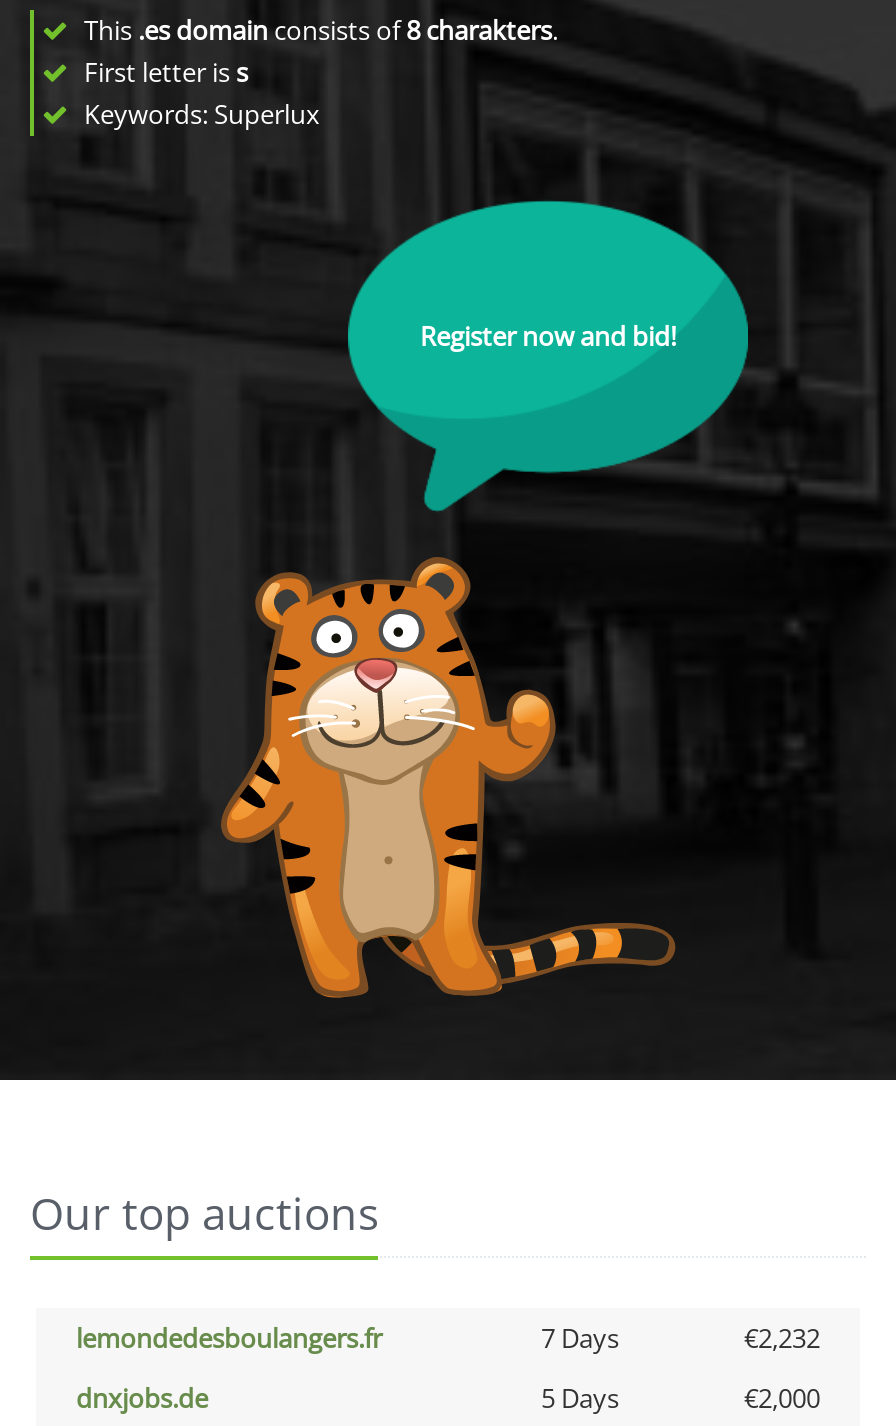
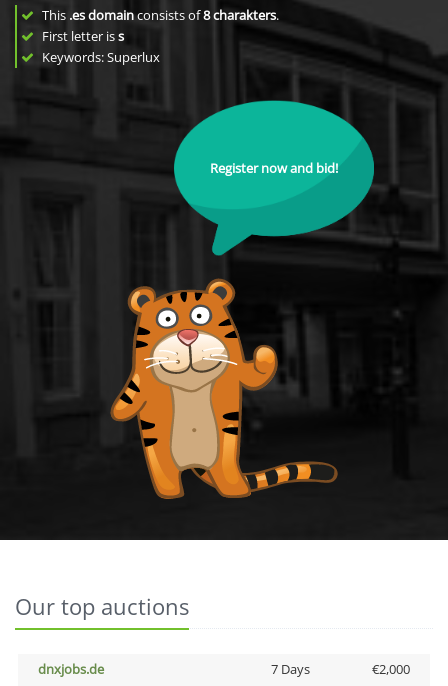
- lemondedesboulangers.fr
- 7 Days
- €2,232

- 5 Days
+ 7 Days
